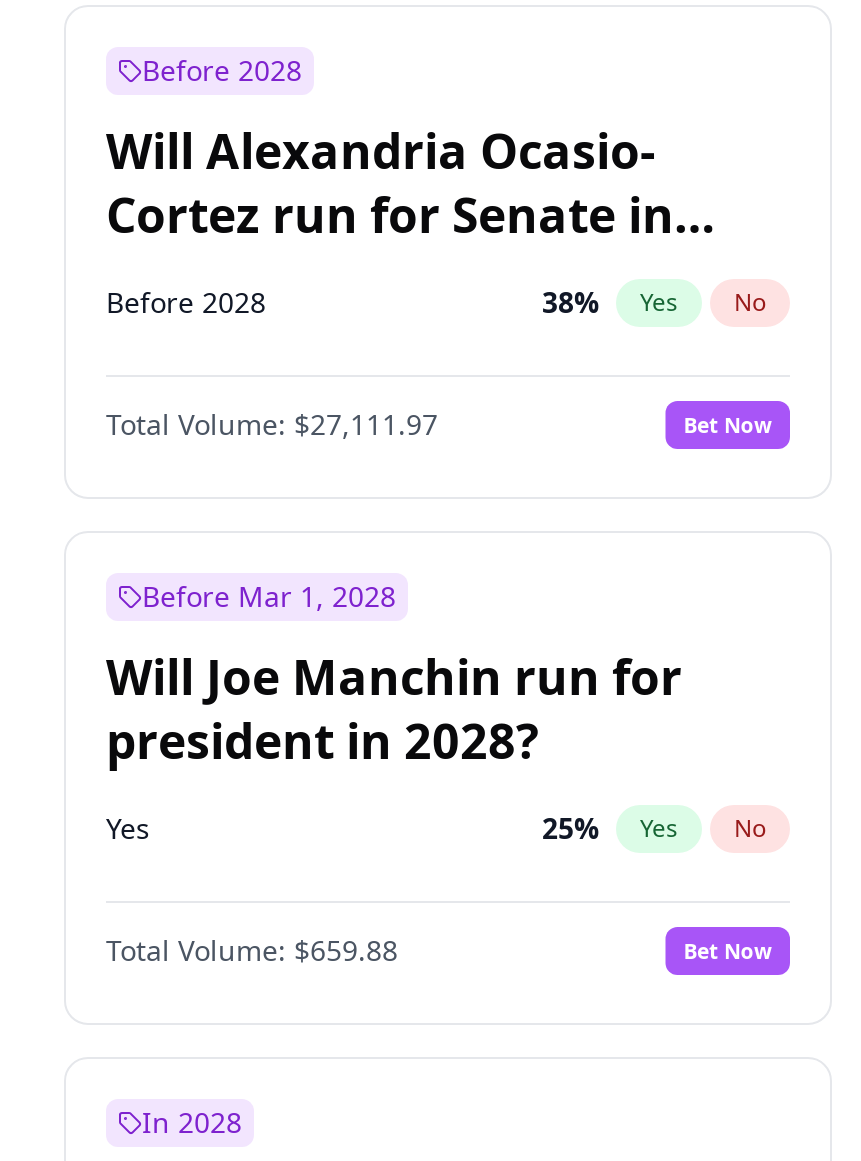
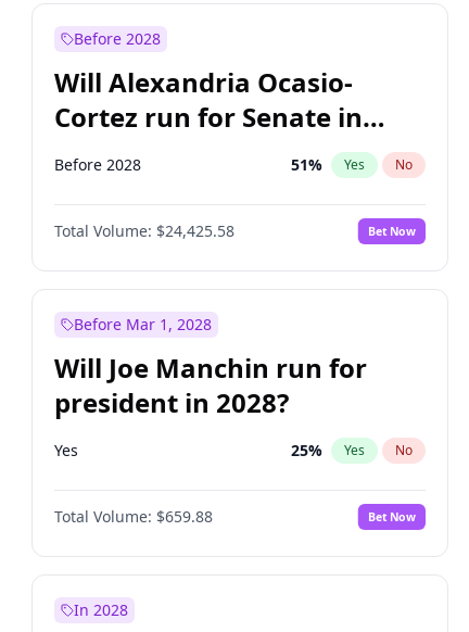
- 38% Yes No
+ 51% Yes No

- Total Volume: $27,111.97
+ Total Volume: $24,425.58
